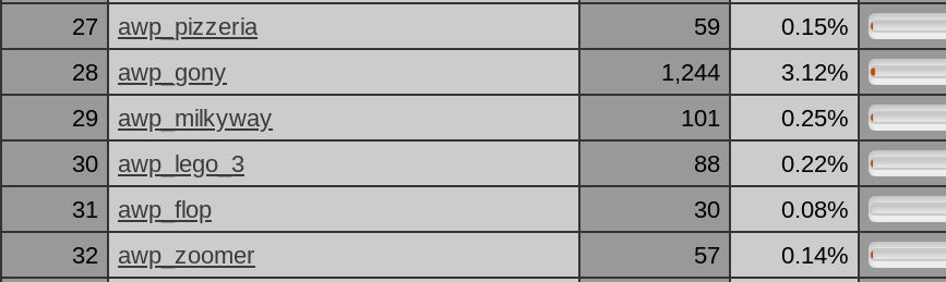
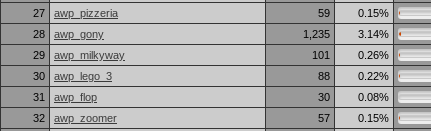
- 1,244
+ 1,235

- 3.12%
+ 3.14%

- 0.25%
+ 0.26%

- 0.14%
+ 0.15%
